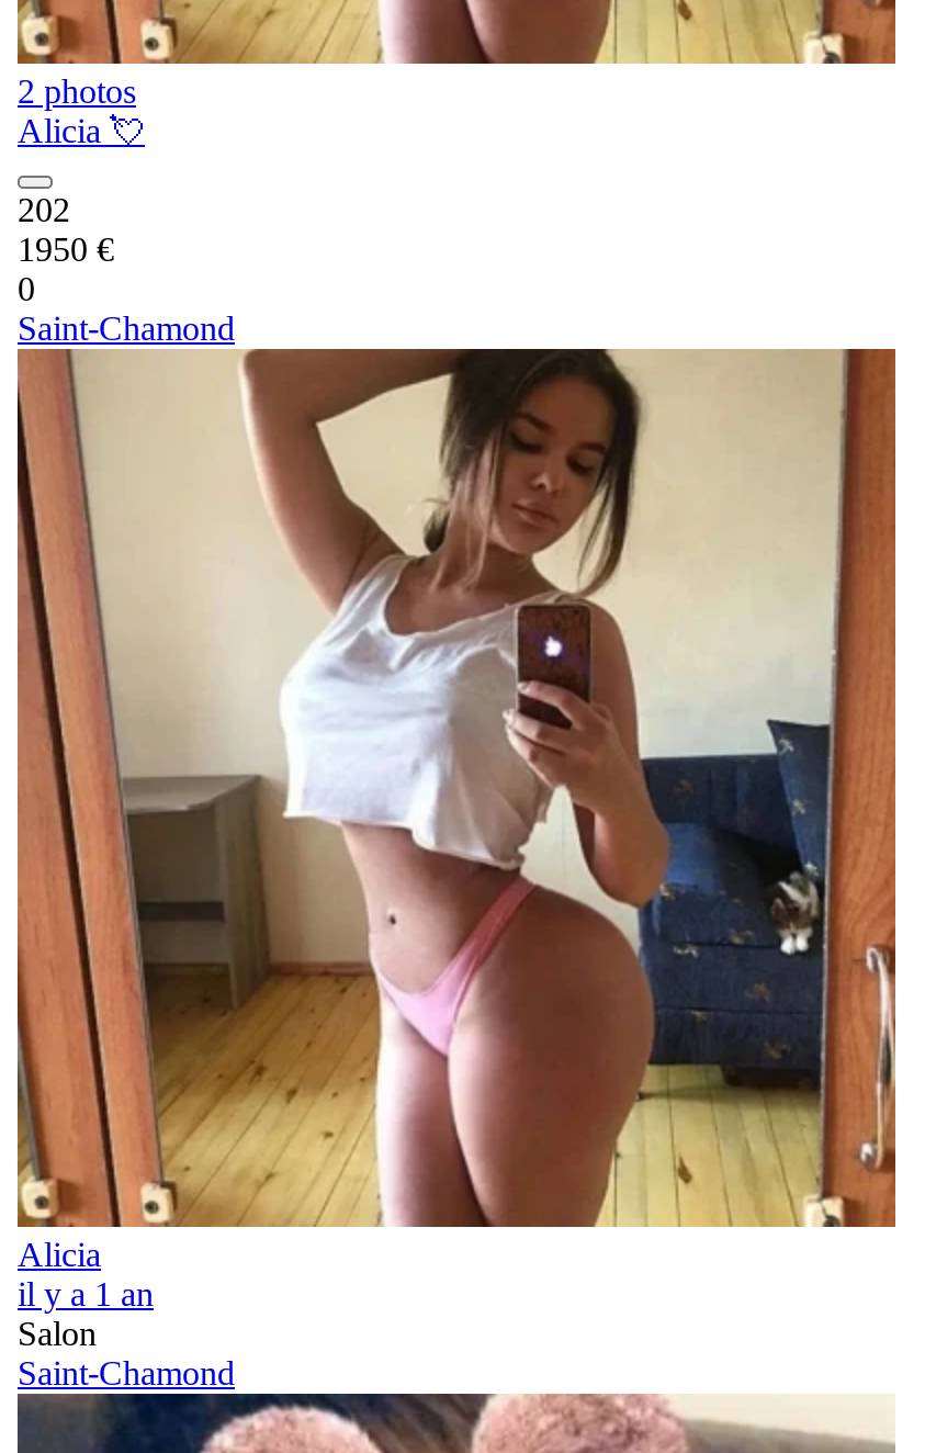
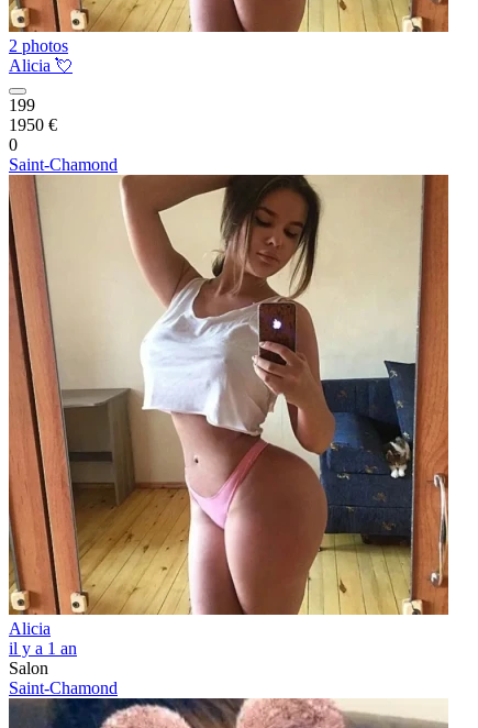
- 202
+ 199
